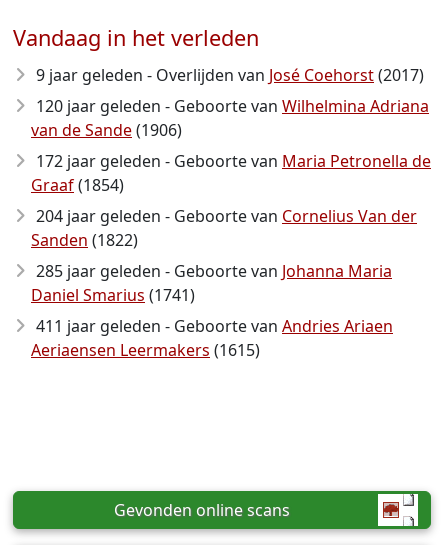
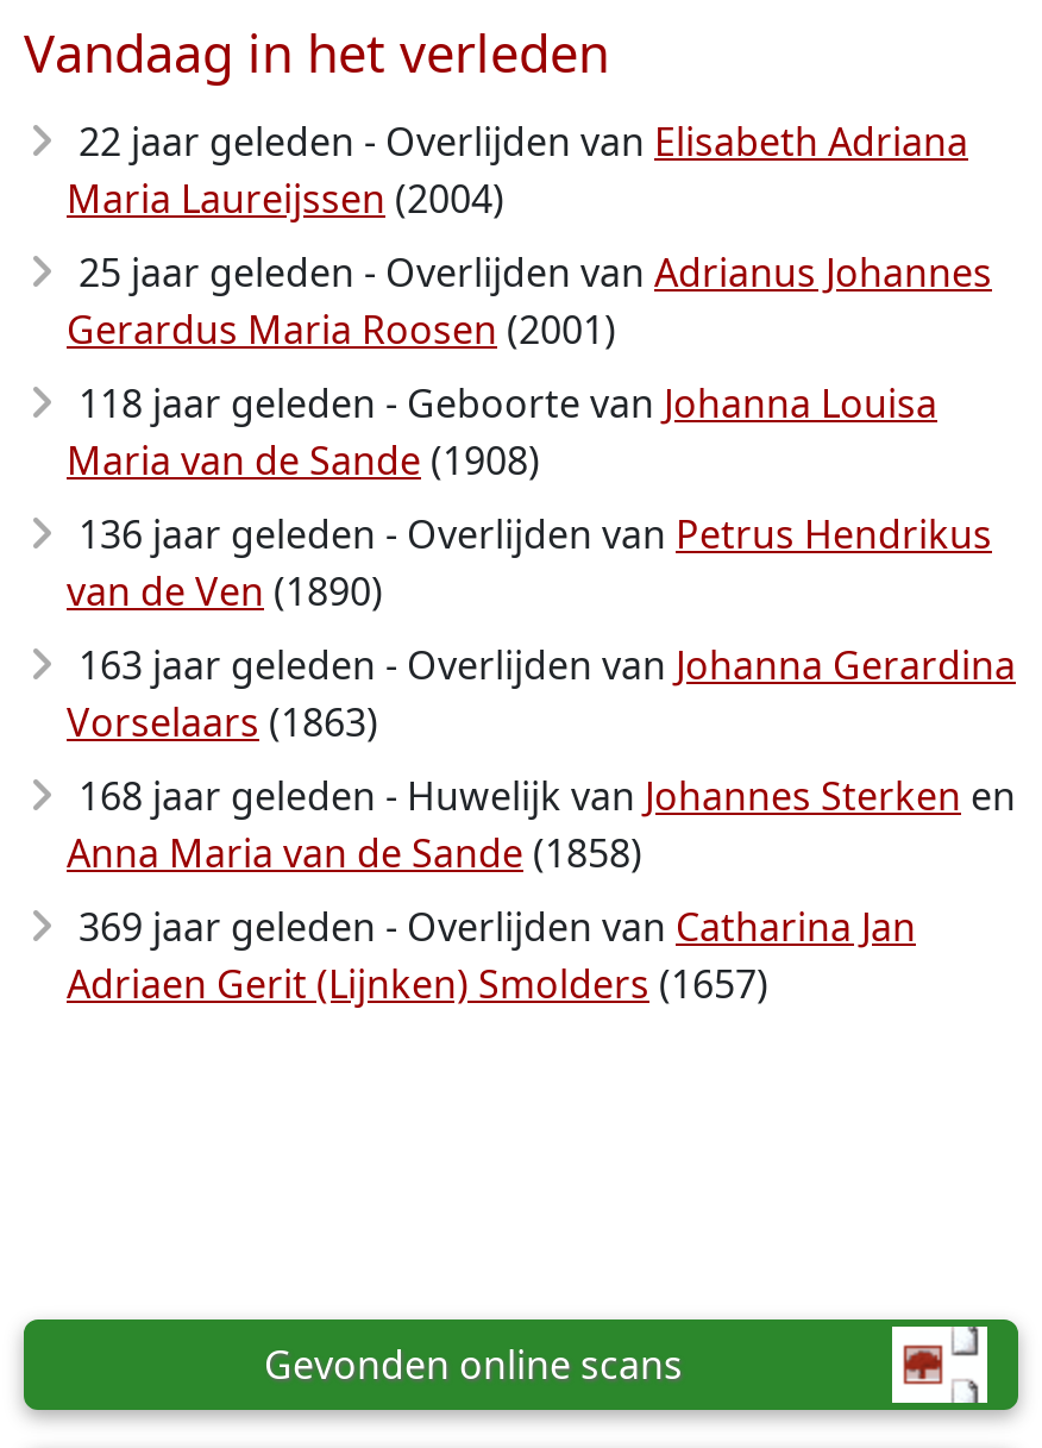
- 9 jaar geleden - Overlijden van José Coehorst (2017)
- 120 jaar geleden - Geboorte van Wilhelmina Adriana
- van de Sande (1906)
- 172 jaar geleden - Geboorte van Maria Petronella de
- Graaf (1854)
- 204 jaar geleden - Geboorte van Cornelius Van der
- Sanden (1822)
- 285 jaar geleden - Geboorte van Johanna Maria
- Daniel Smarius (1741)
- 411 jaar geleden - Geboorte van Andries Ariaen
- Aeriaensen Leermakers (1615)
+ 22 jaar geleden - Overlijden van Elisabeth Adriana
+ Maria Laureijssen (2004)
+ 25 jaar geleden - Overlijden van Adrianus Johannes
+ Gerardus Maria Roosen (2001)
+ 118 jaar geleden - Geboorte van Johanna Louisa
+ Maria van de Sande (1908)
+ 136 jaar geleden - Overlijden van Petrus Hendrikus
+ van de Ven (1890)
+ 163 jaar geleden - Overlijden van Johanna Gerardina
+ Vorselaars (1863)
+ 168 jaar geleden - Huwelijk van Johannes Sterken en
+ Anna Maria van de Sande (1858)
+ 369 jaar geleden - Overlijden van Catharina Jan
+ Adriaen Gerit (Lijnken) Smolders (1657)
